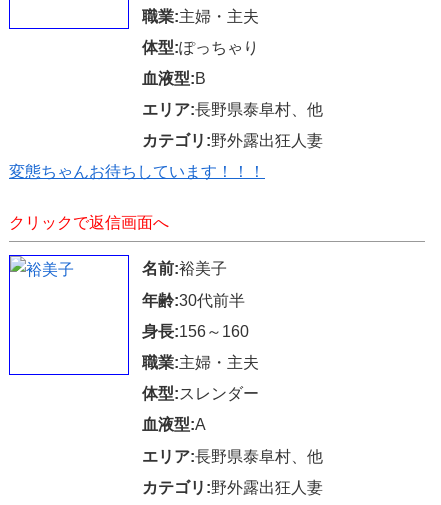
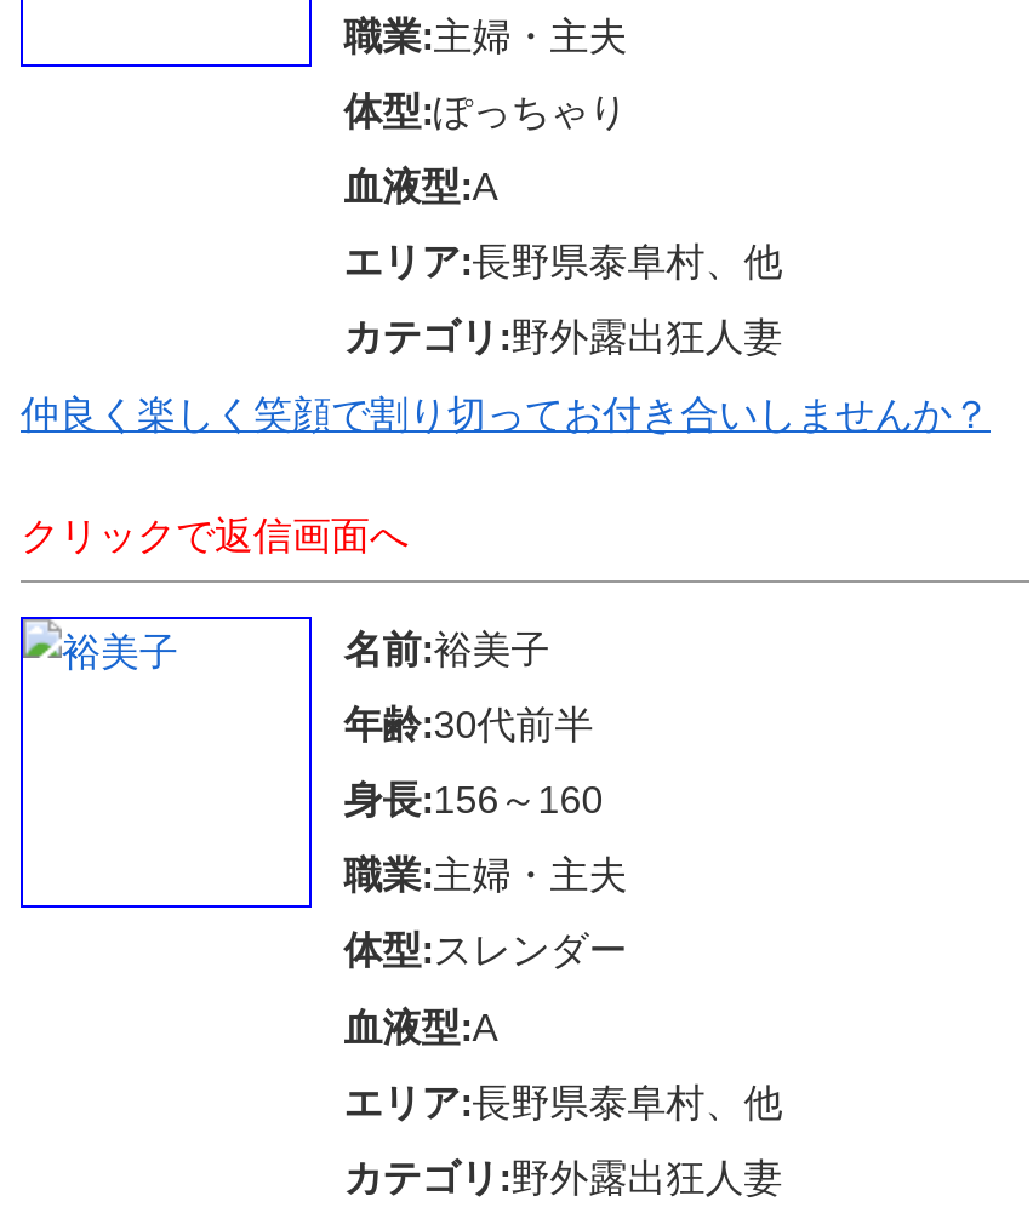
- 血液型:B
+ 血液型:A

- 変態ちゃんお待ちしています！！！
+ 仲良く楽しく笑顔で割り切ってお付き合いしませんか？
